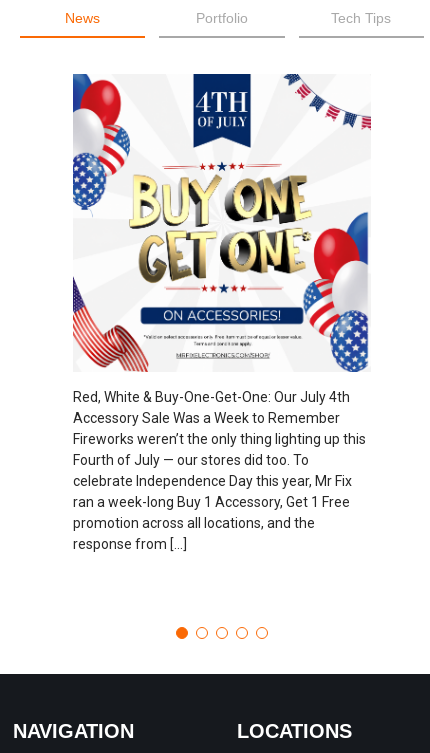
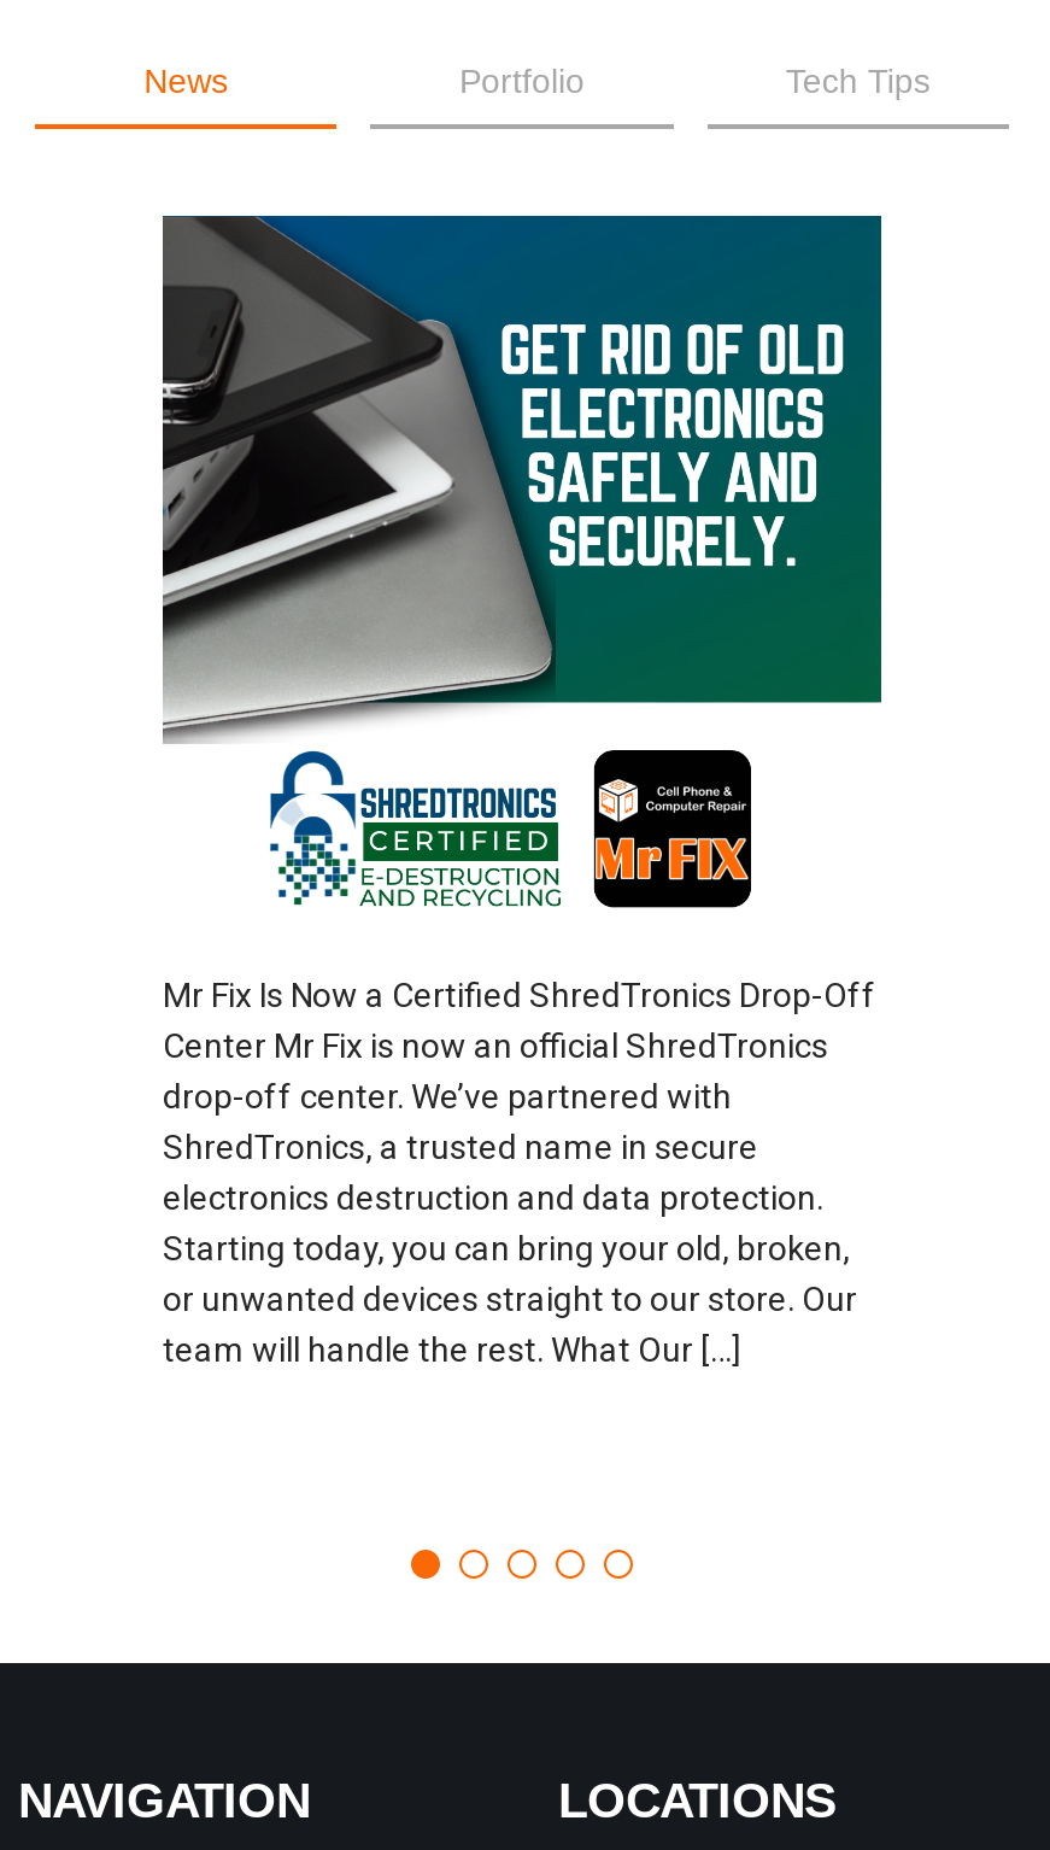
- [image]
- Red, White & Buy-One-Get-One: Our July 4th
- Accessory Sale Was a Week to Remember
- Fireworks weren’t the only thing lighting up this
- Fourth of July — our stores did too. To
- celebrate Independence Day this year, Mr Fix
- ran a week-long Buy 1 Accessory, Get 1 Free
- promotion across all locations, and the
- response from […]
+ [image]
+ Mr Fix Is Now a Certified ShredTronics Drop-Off
+ Center Mr Fix is now an official ShredTronics
+ drop-off center. We’ve partnered with
+ ShredTronics, a trusted name in secure
+ electronics destruction and data protection.
+ Starting today, you can bring your old, broken,
+ or unwanted devices straight to our store. Our
+ team will handle the rest. What Our […]
